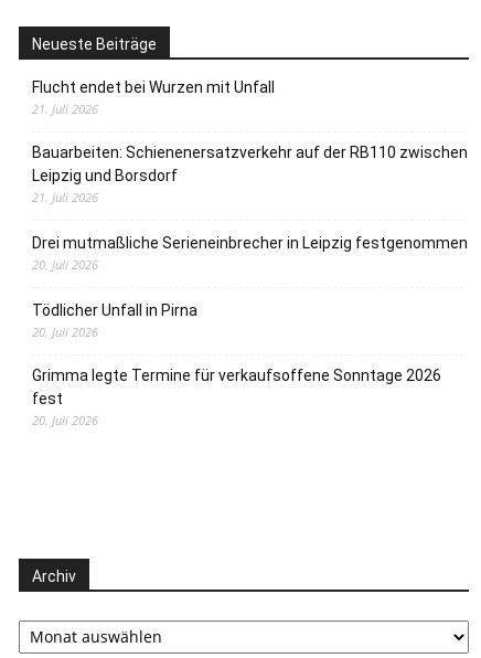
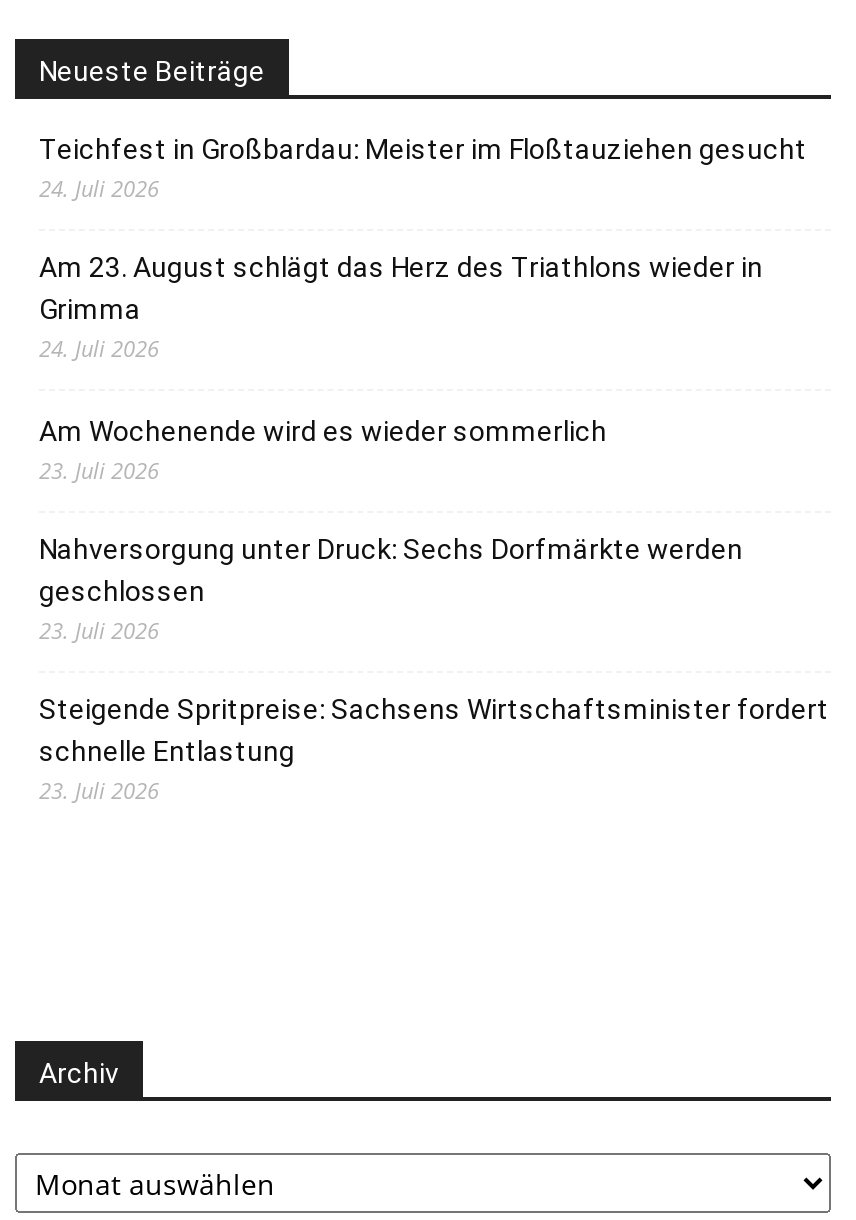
- Flucht endet bei Wurzen mit Unfall
- 21. Juli 2026
+ Teichfest in Großbardau: Meister im Floßtauziehen gesucht
+ 24. Juli 2026

- Bauarbeiten: Schienenersatzverkehr auf der RB110 zwischen
- Leipzig und Borsdorf
- 21. Juli 2026
+ Am 23. August schlägt das Herz des Triathlons wieder in
+ Grimma
+ 24. Juli 2026

- Drei mutmaßliche Serieneinbrecher in Leipzig festgenommen
- 20. Juli 2026
+ Am Wochenende wird es wieder sommerlich
+ 23. Juli 2026

- Tödlicher Unfall in Pirna
- 20. Juli 2026
+ Nahversorgung unter Druck: Sechs Dorfmärkte werden
+ geschlossen
+ 23. Juli 2026

- Grimma legte Termine für verkaufsoffene Sonntage 2026
- fest
- 20. Juli 2026
+ Steigende Spritpreise: Sachsens Wirtschaftsminister fordert
+ schnelle Entlastung
+ 23. Juli 2026
